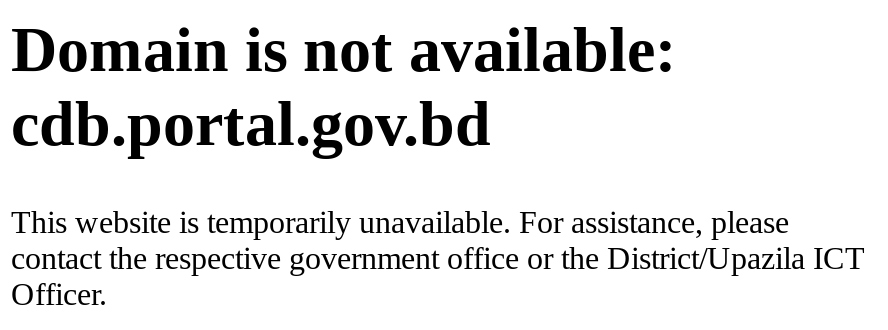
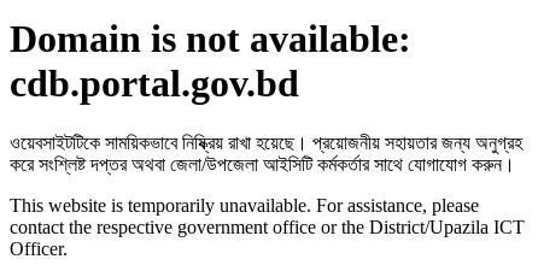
+ ওয়েবসাইটটিকে সাময়িকভাবে নিষ্ক্রিয় রাখা হয়েছে। প্রয়োজনীয় সহায়তার জন্য অনুগ্রহ
+ করে সংশ্লিষ্ট দপ্তর অথবা জেলা/উপজেলা আইসিটি কর্মকর্তার সাথে যোগাযোগ করুন।
